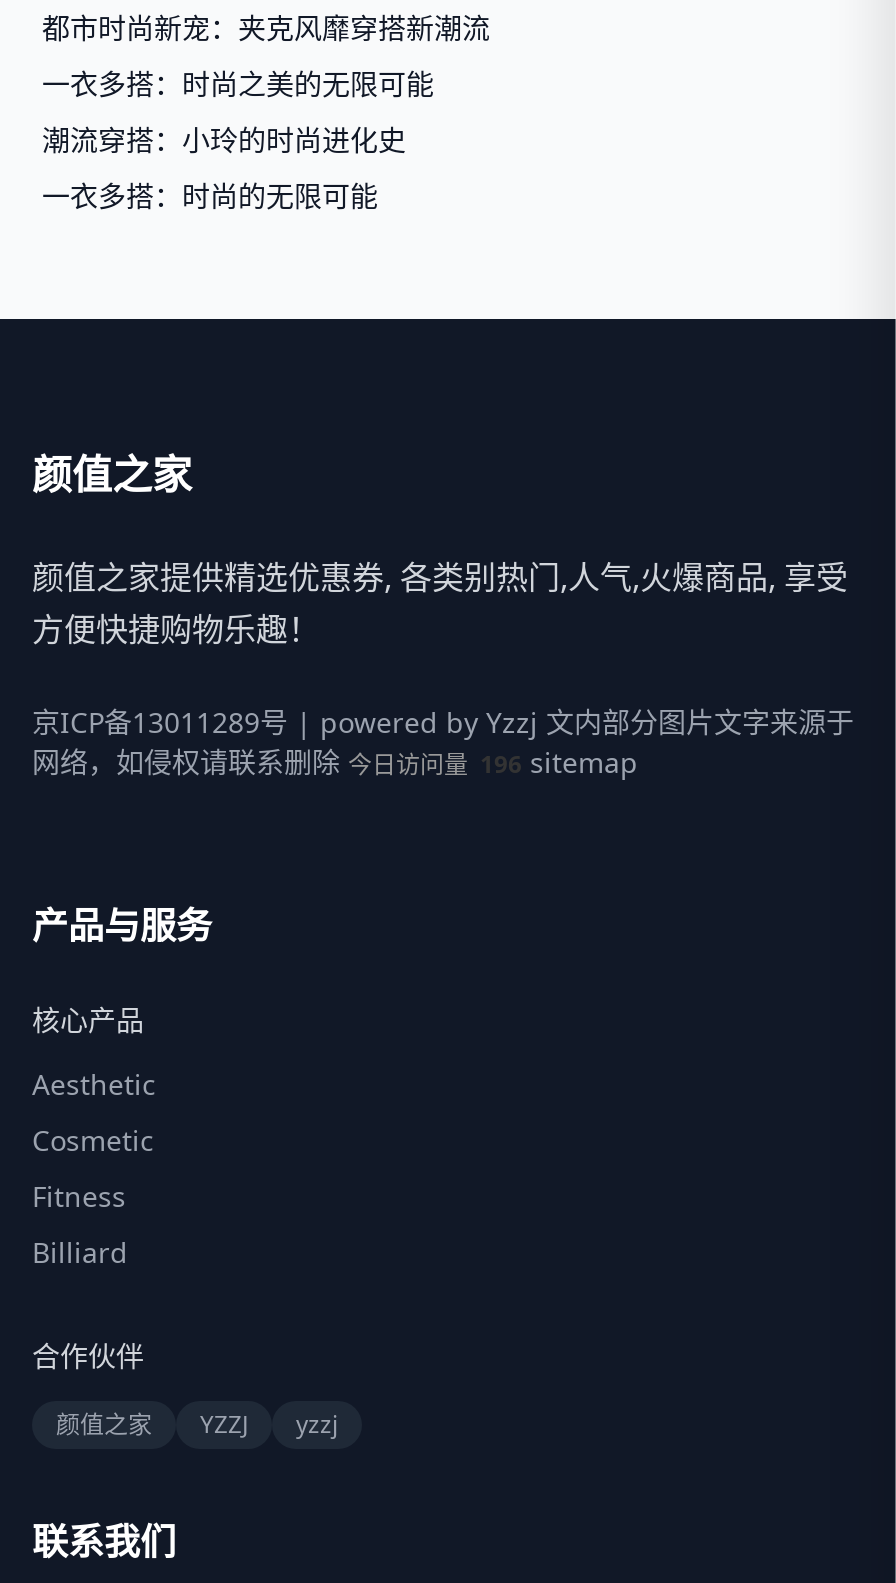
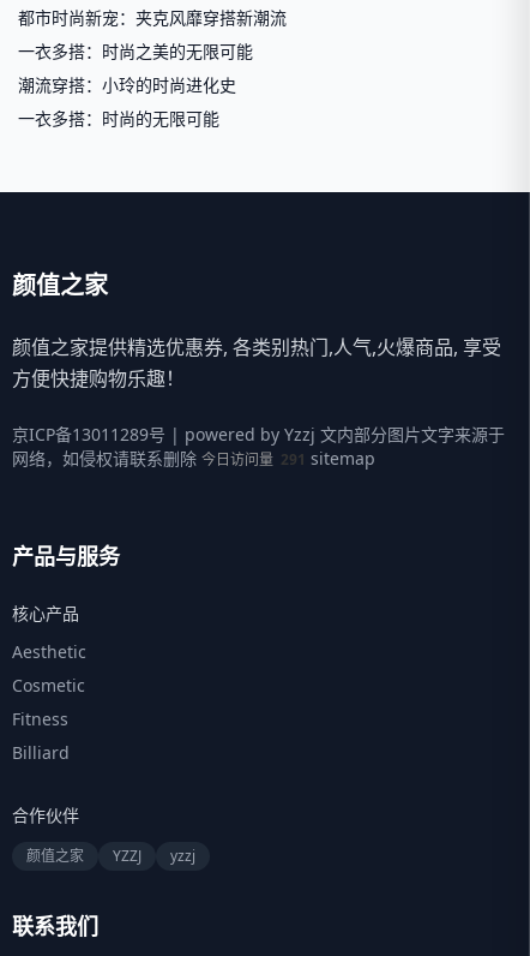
- 网络，如侵权请联系删除今日访问量 196 sitemap
+ 网络，如侵权请联系删除今日访问量 291 sitemap
